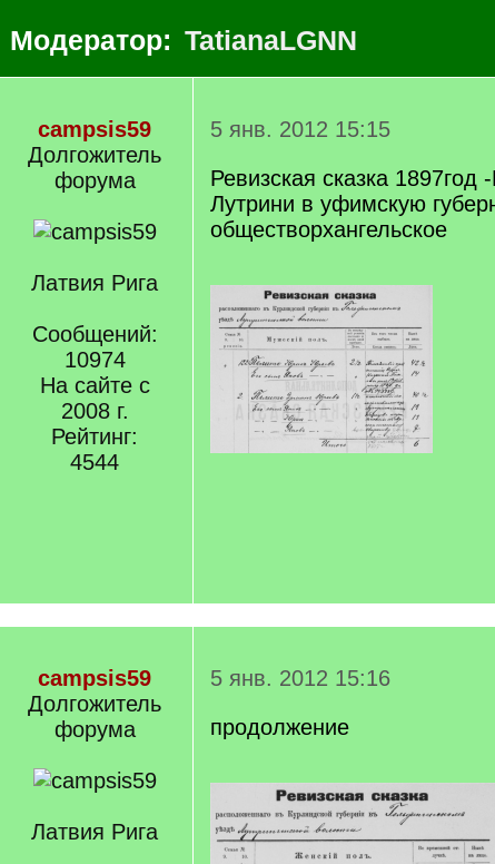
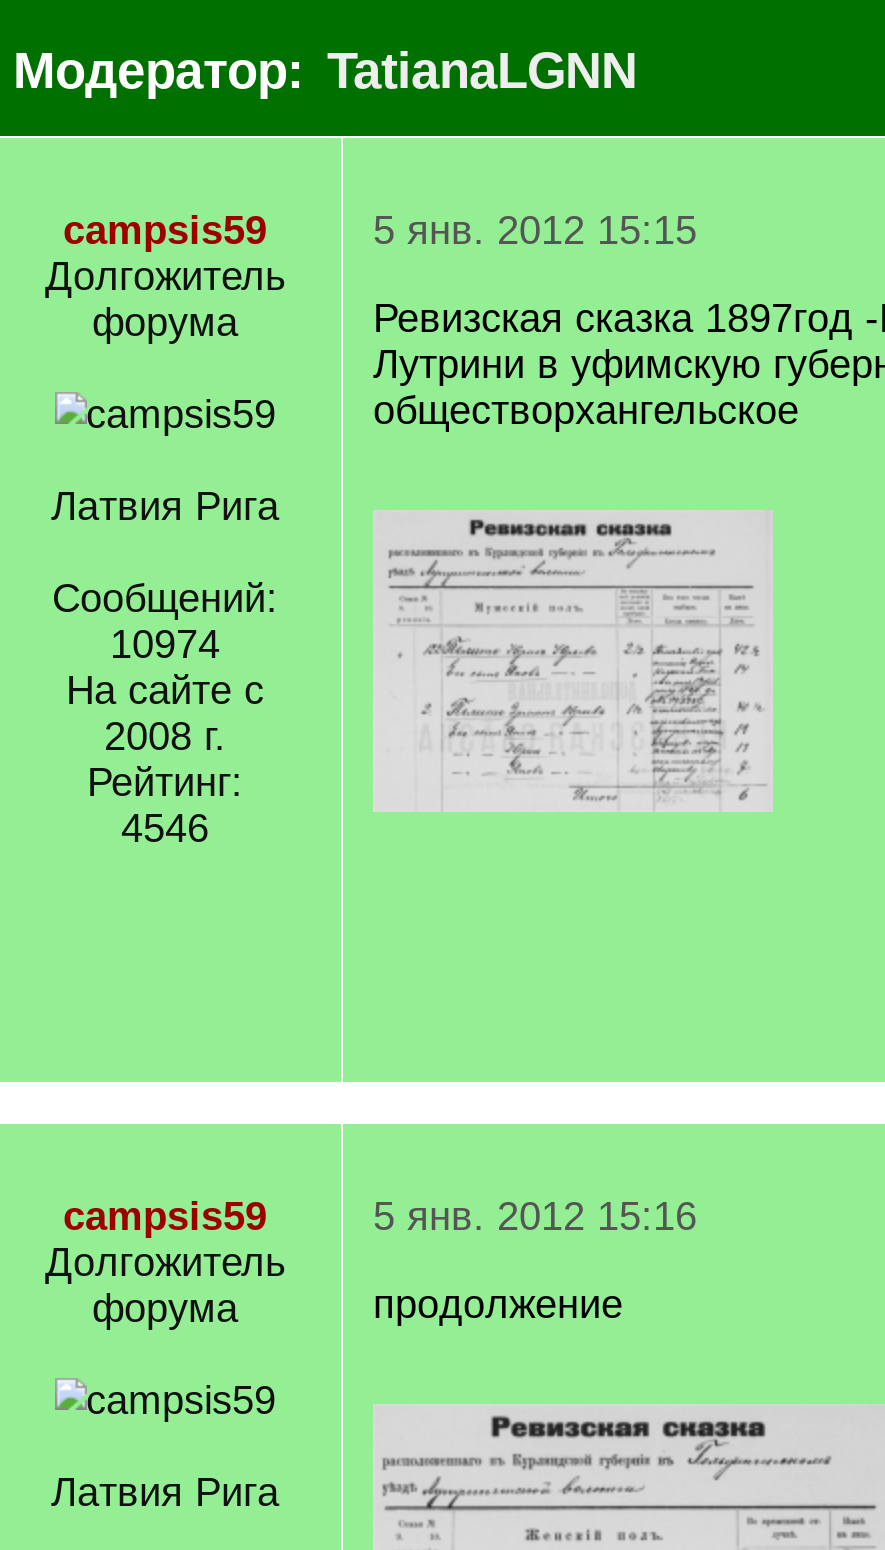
- 4544
+ 4546
